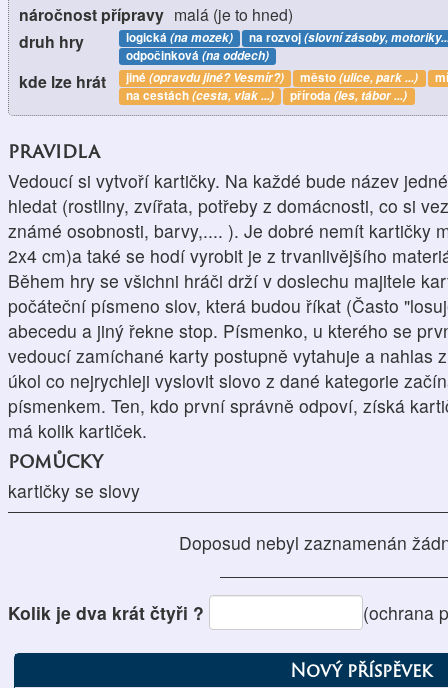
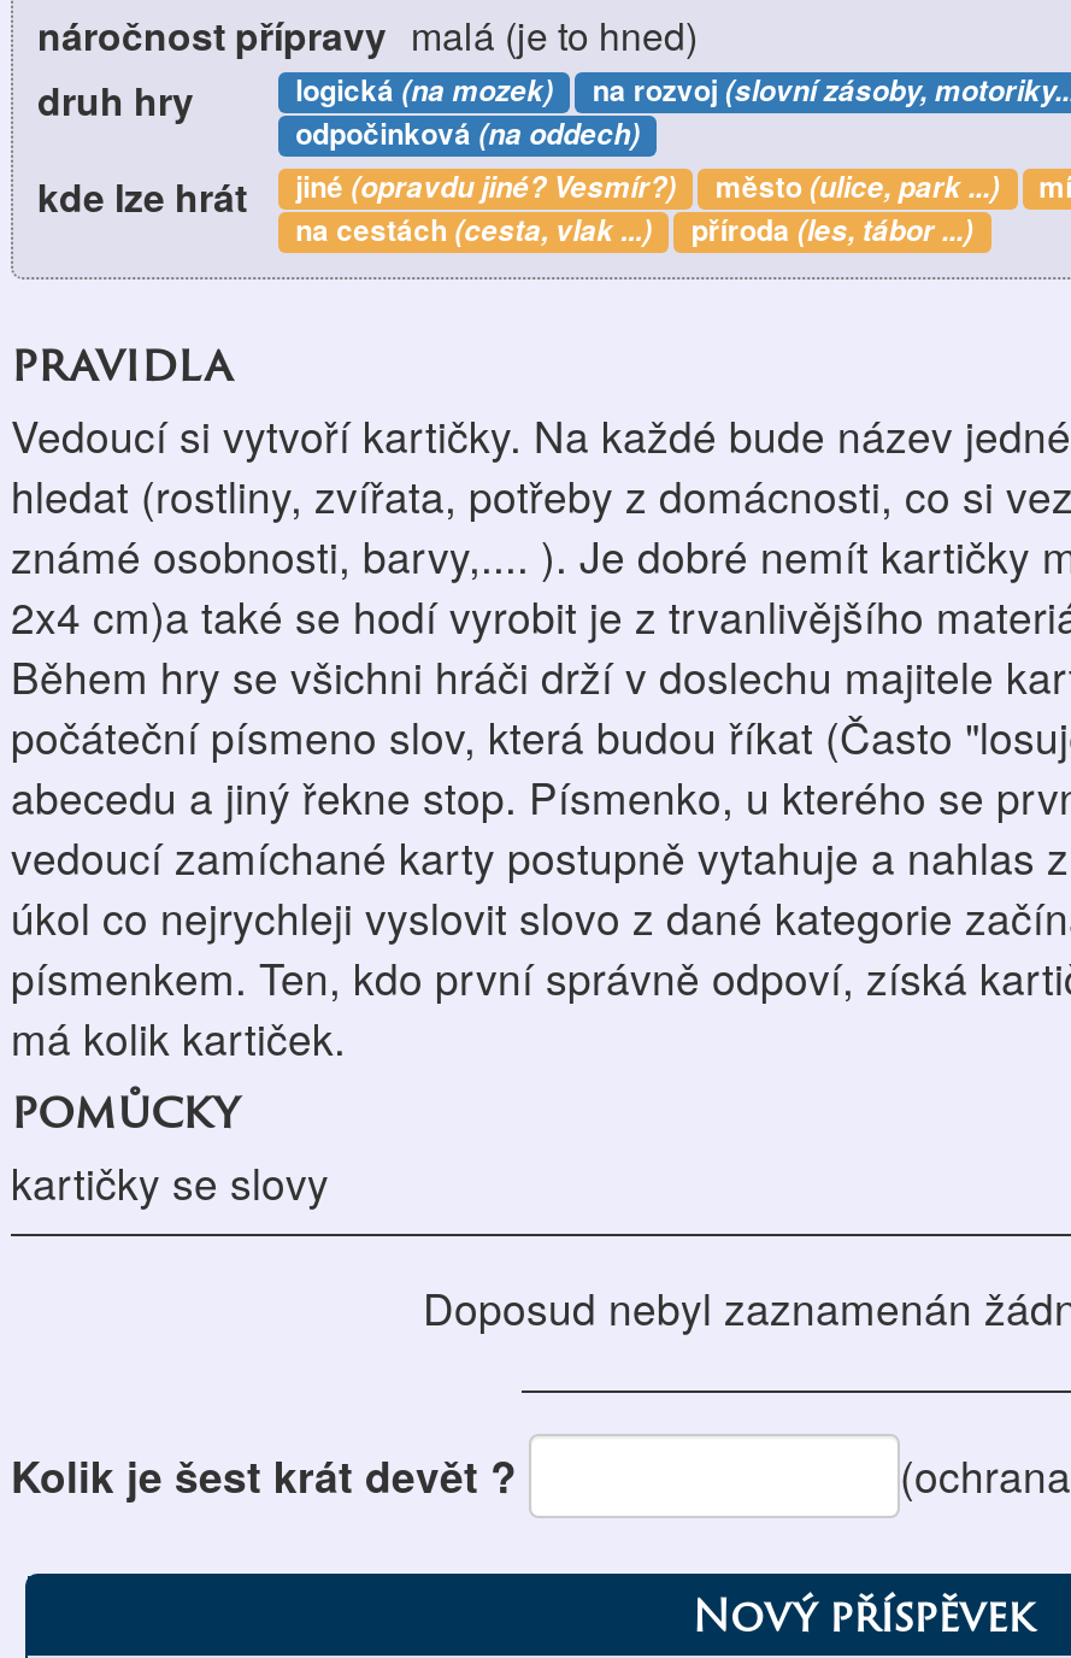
- Kolik je dva krát čtyři ?
+ Kolik je šest krát devět ?
